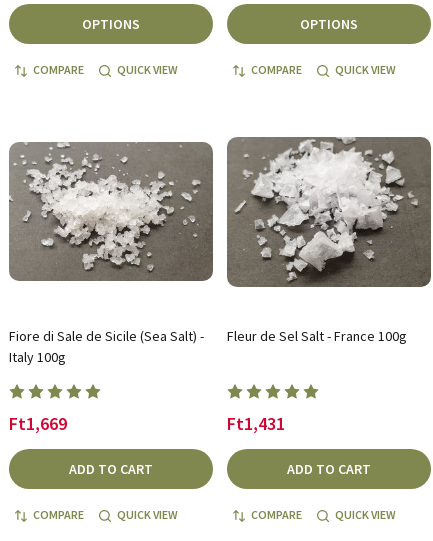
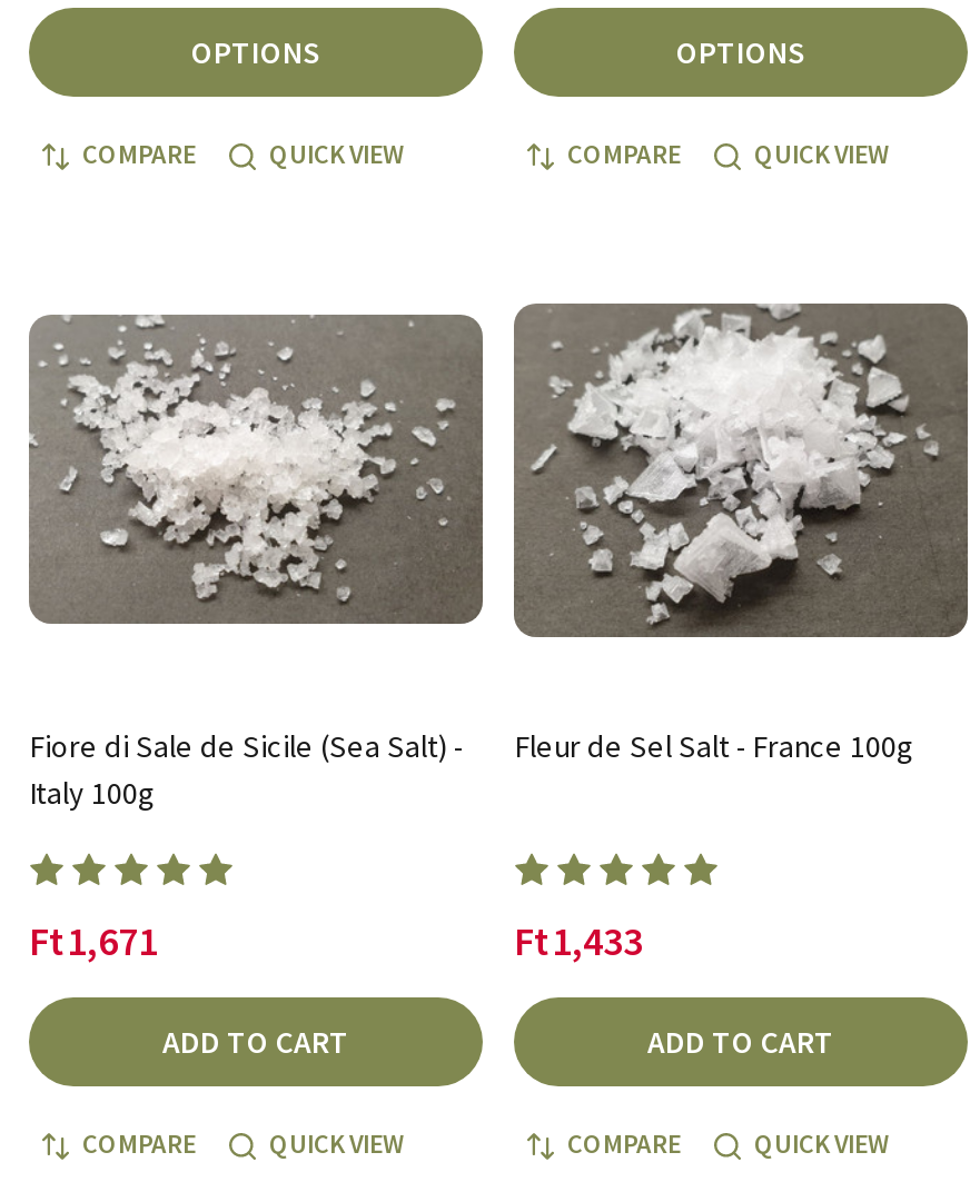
- Ft1,669
+ Ft1,671

- Ft1,431
+ Ft1,433
